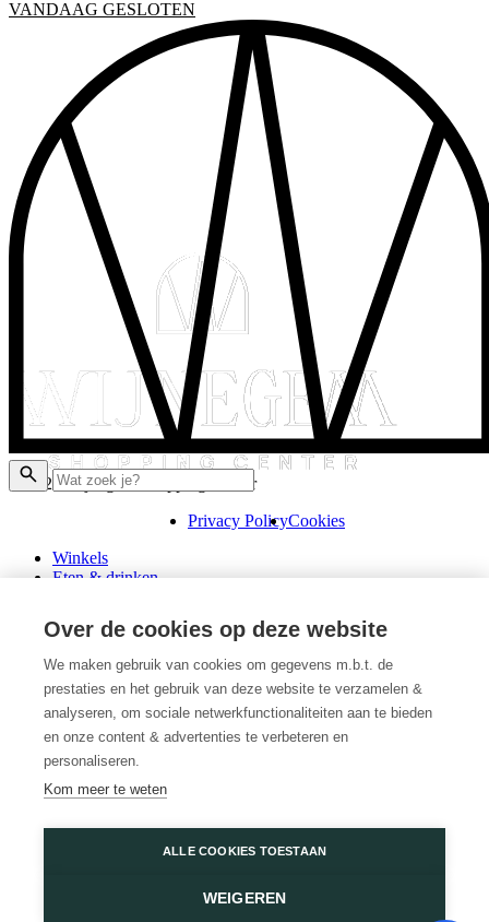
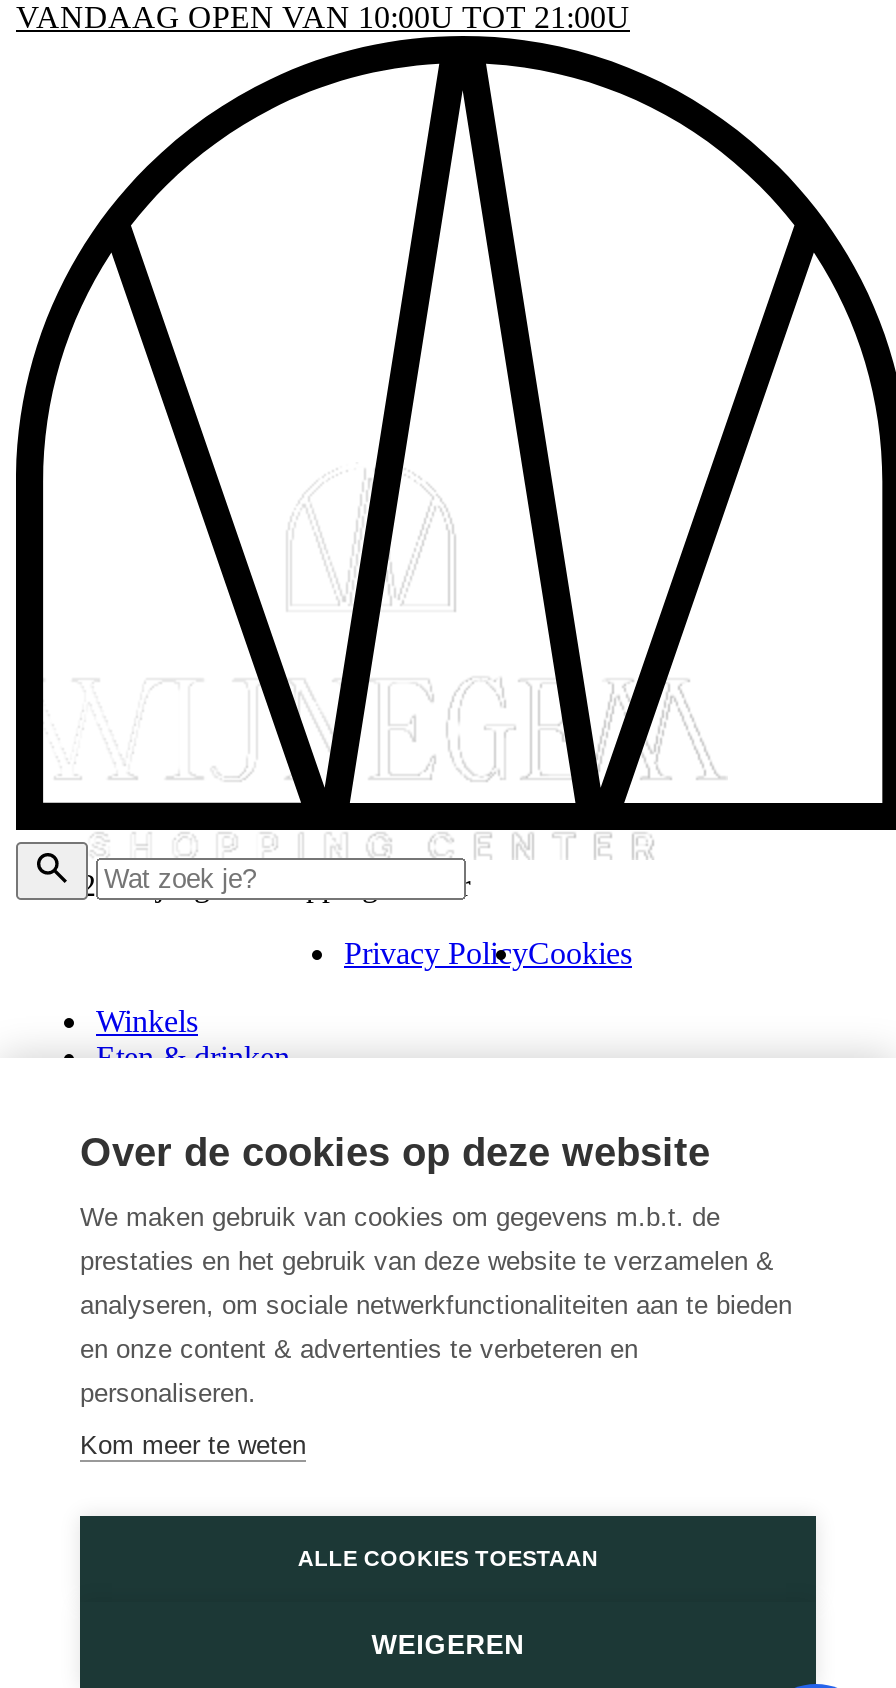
- VANDAAG GESLOTEN
+ VANDAAG OPEN VAN 10:00U TOT 21:00U
